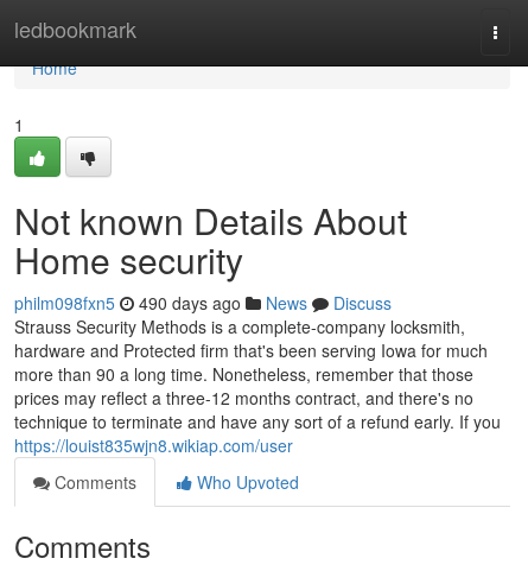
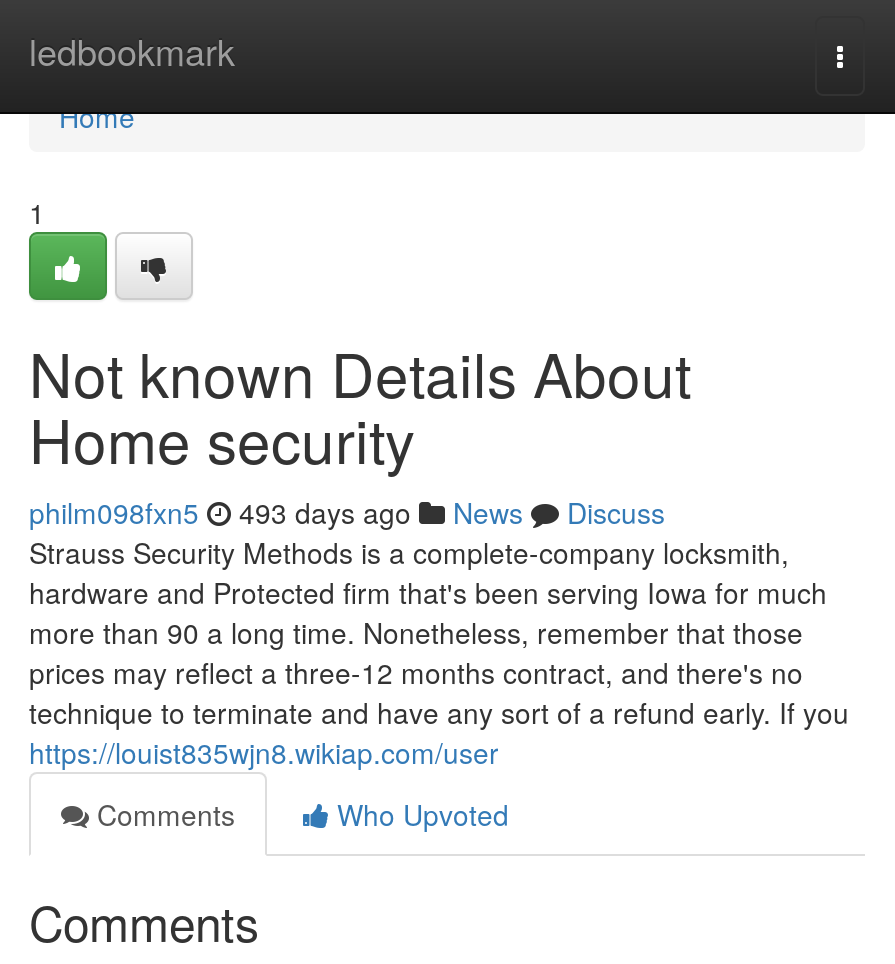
- philm098fxn5 490 days ago News Discuss
+ philm098fxn5 493 days ago News Discuss
